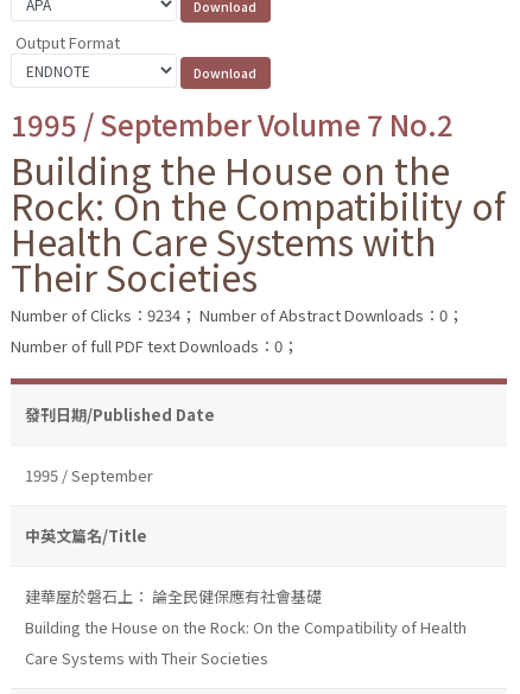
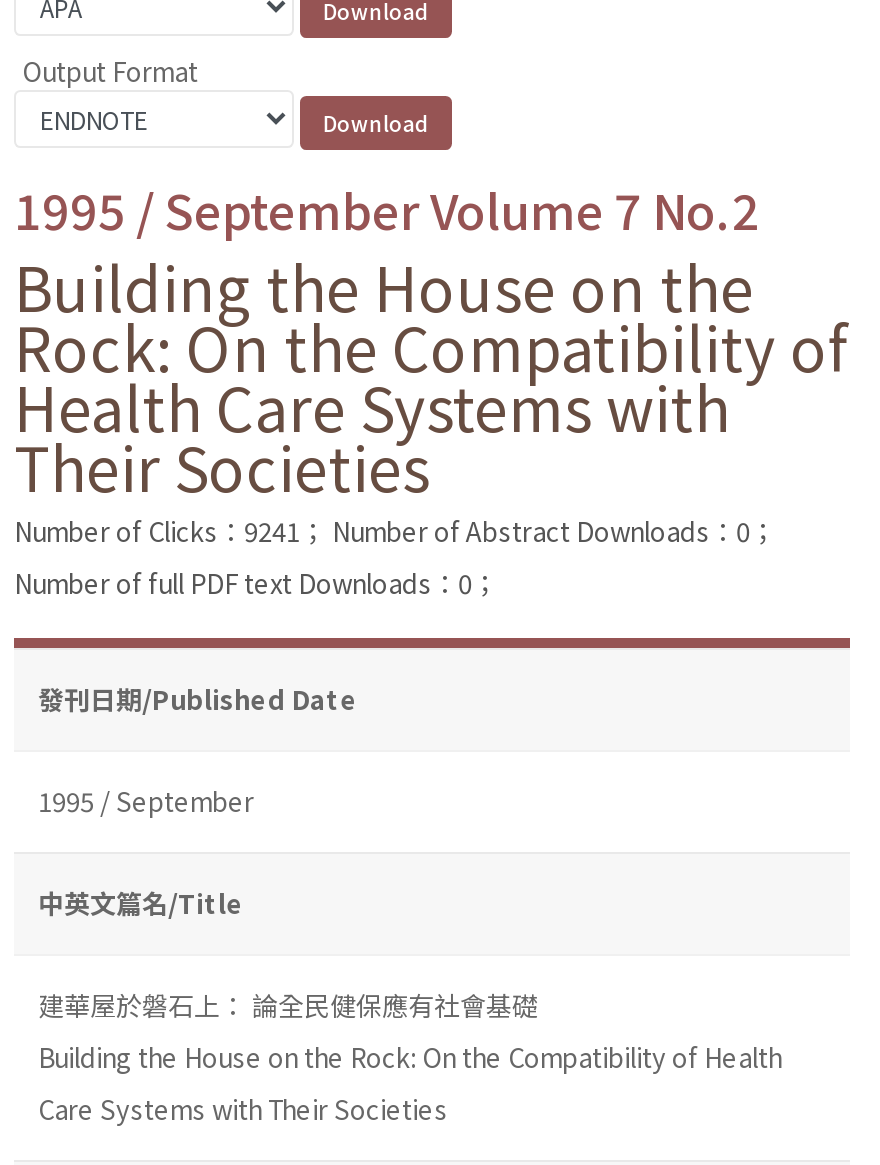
- Number of Clicks：9234； Number of Abstract Downloads：0；
+ Number of Clicks：9241； Number of Abstract Downloads：0；
